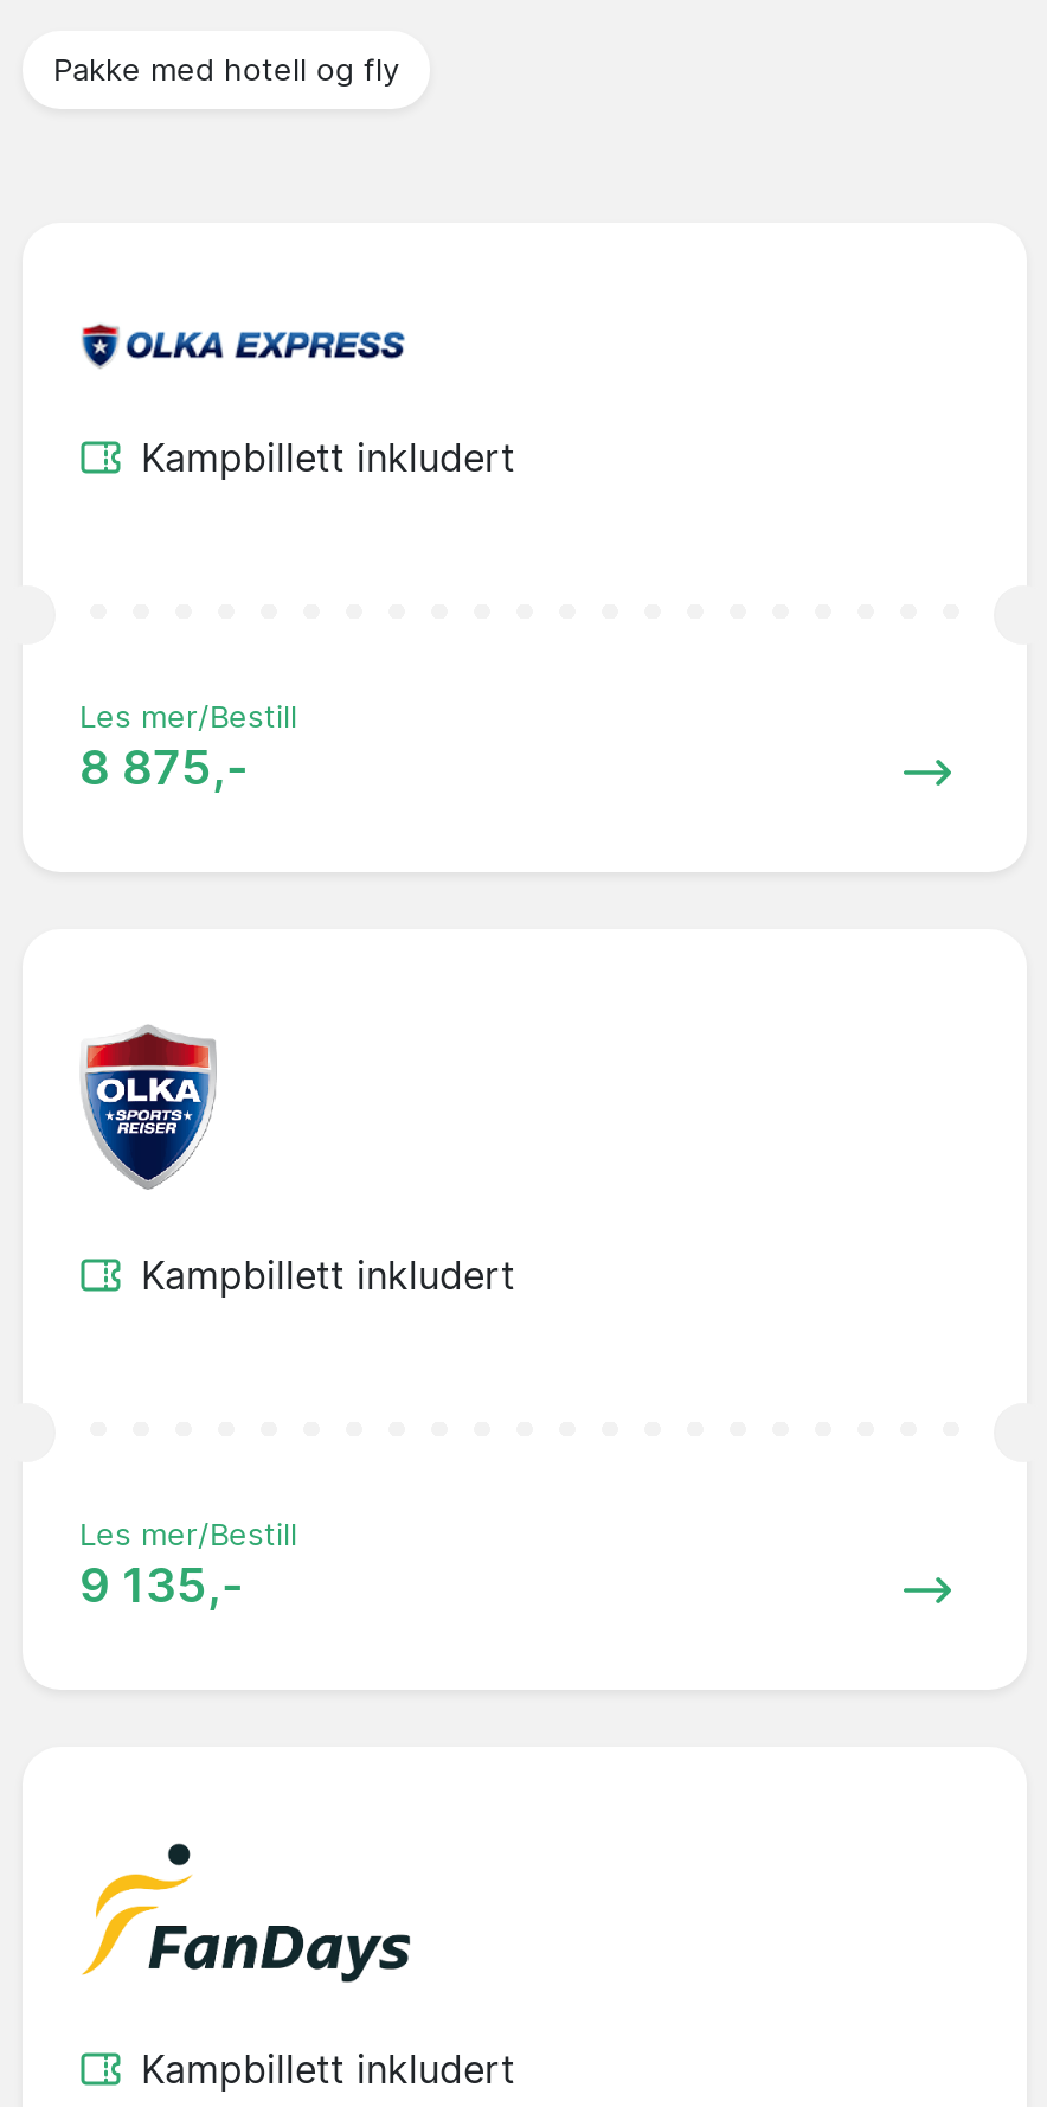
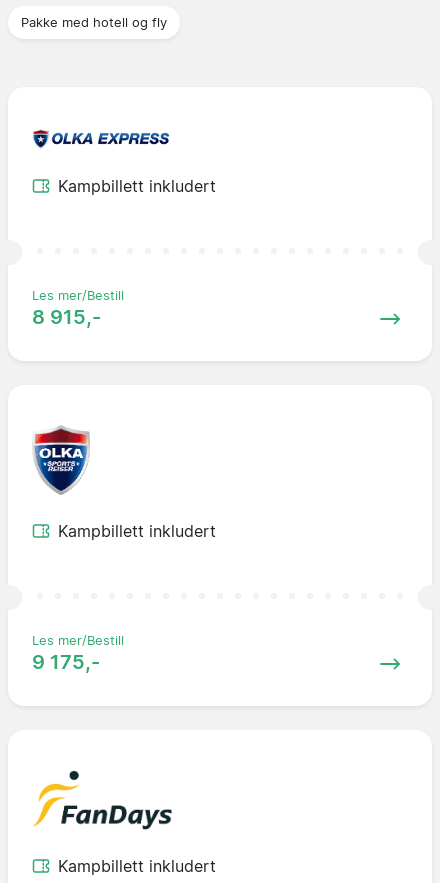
- 8 875,-
+ 8 915,-

- 9 135,-
+ 9 175,-
